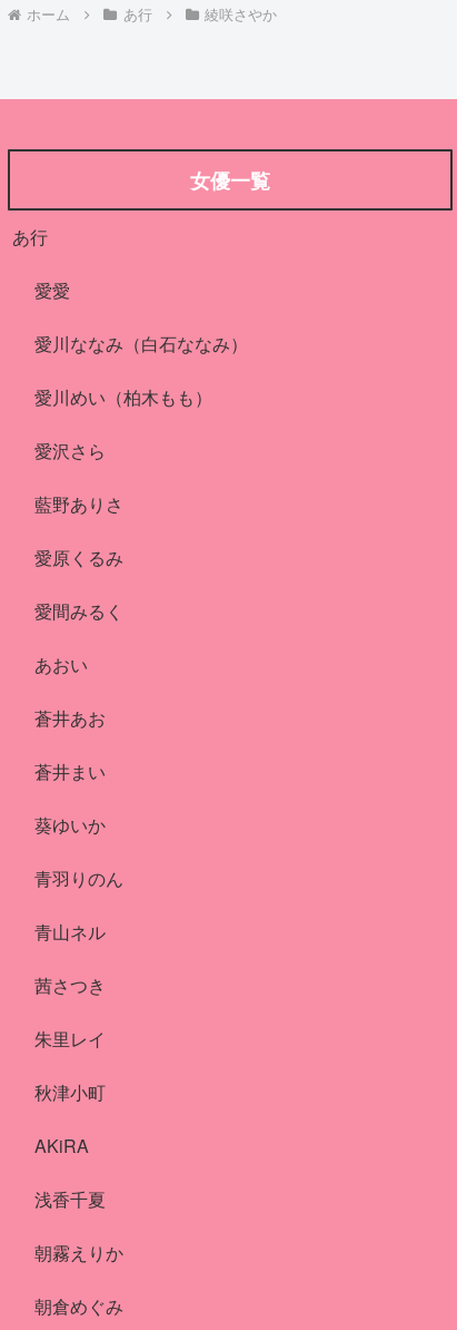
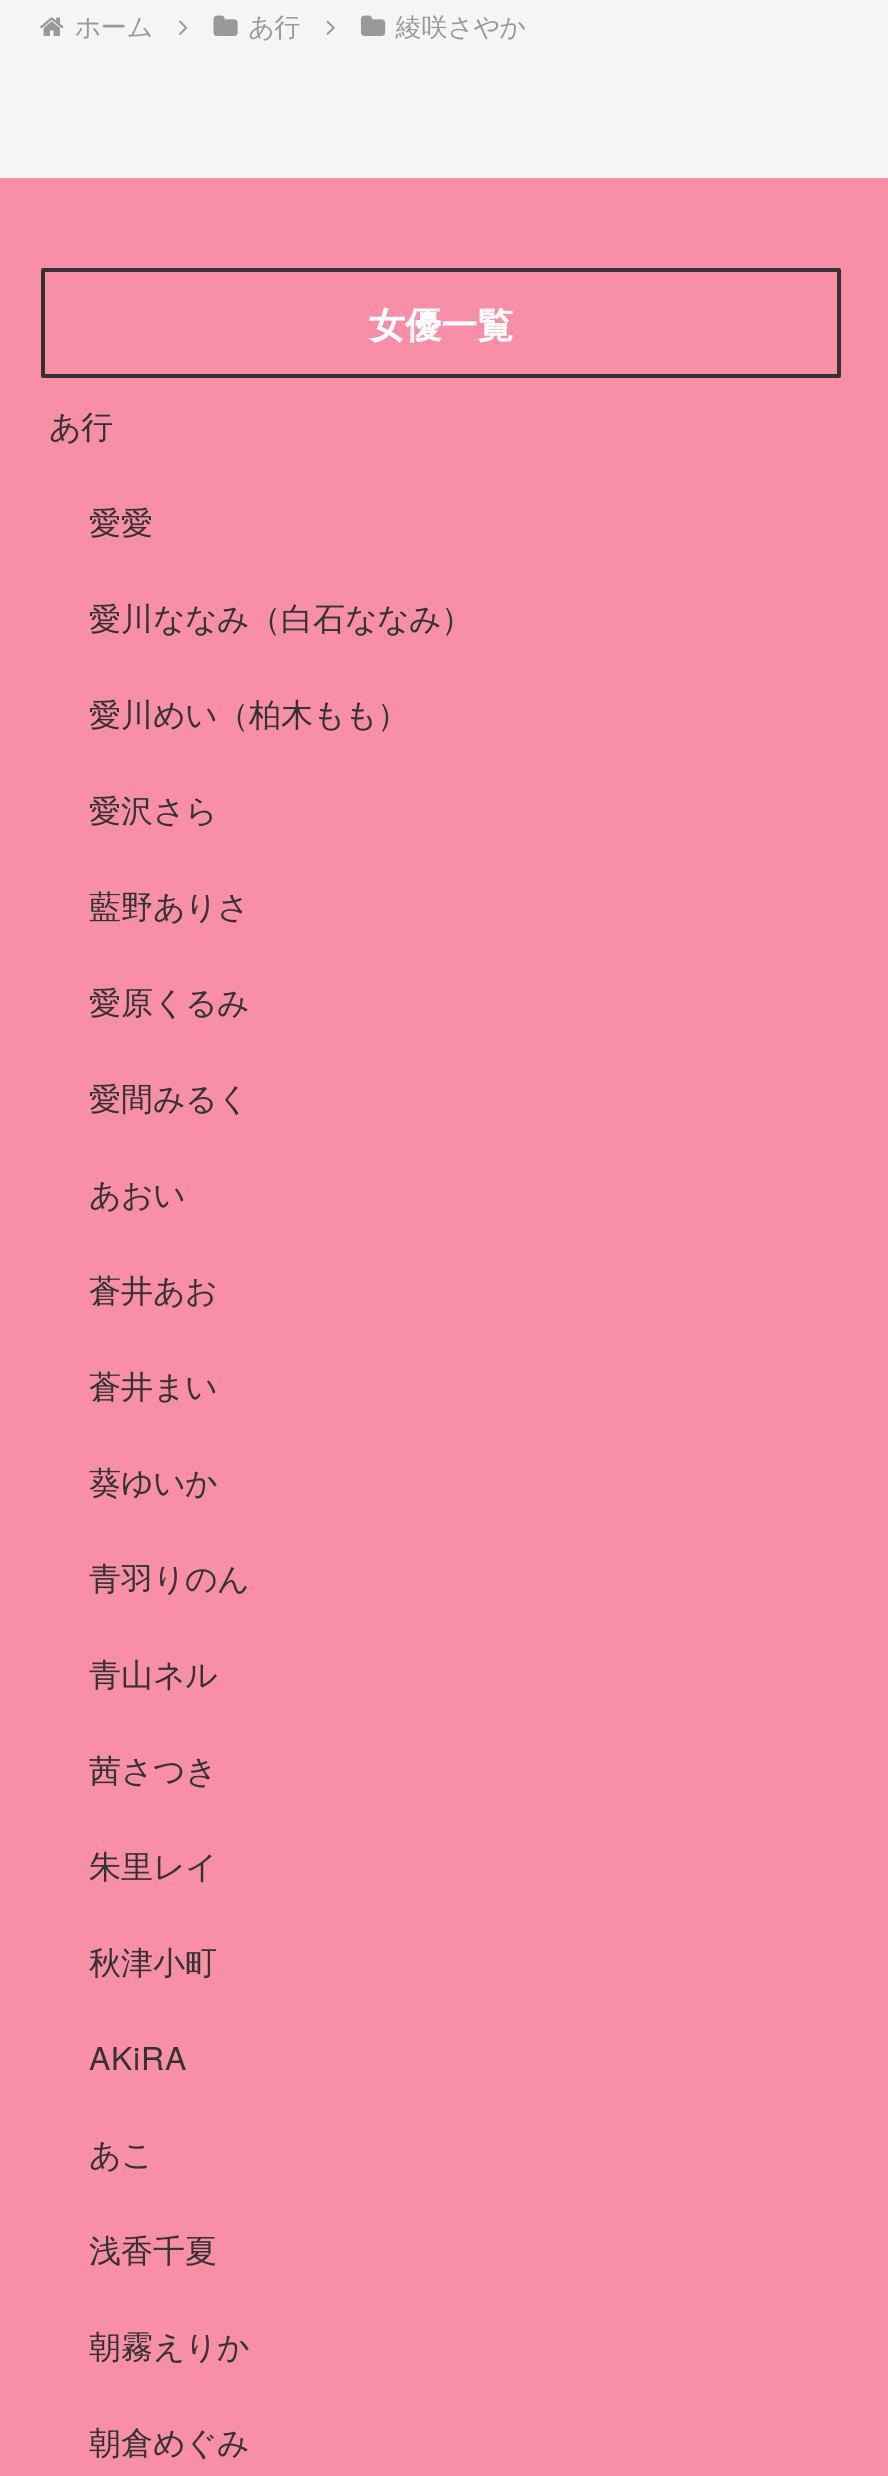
+ あこ
